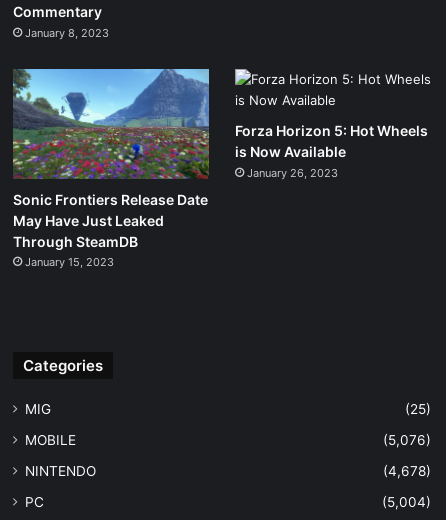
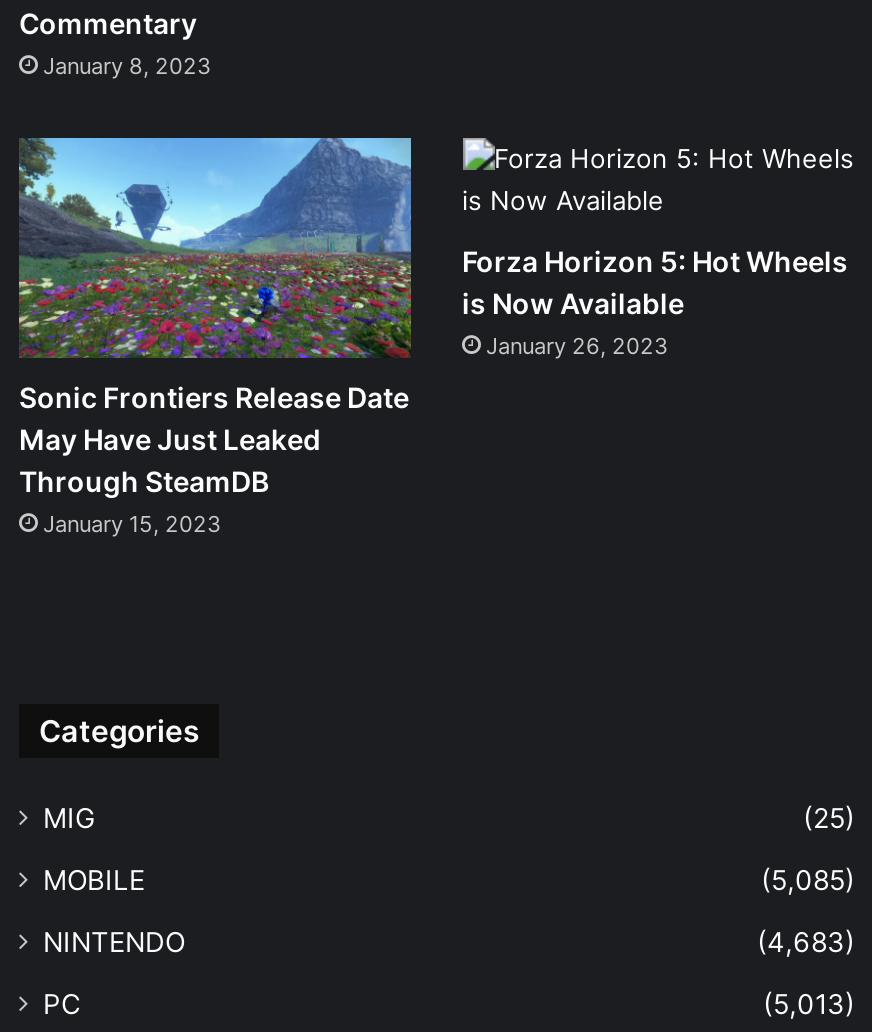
- (5,076)
+ (5,085)

- (4,678)
+ (4,683)

- (5,004)
+ (5,013)
